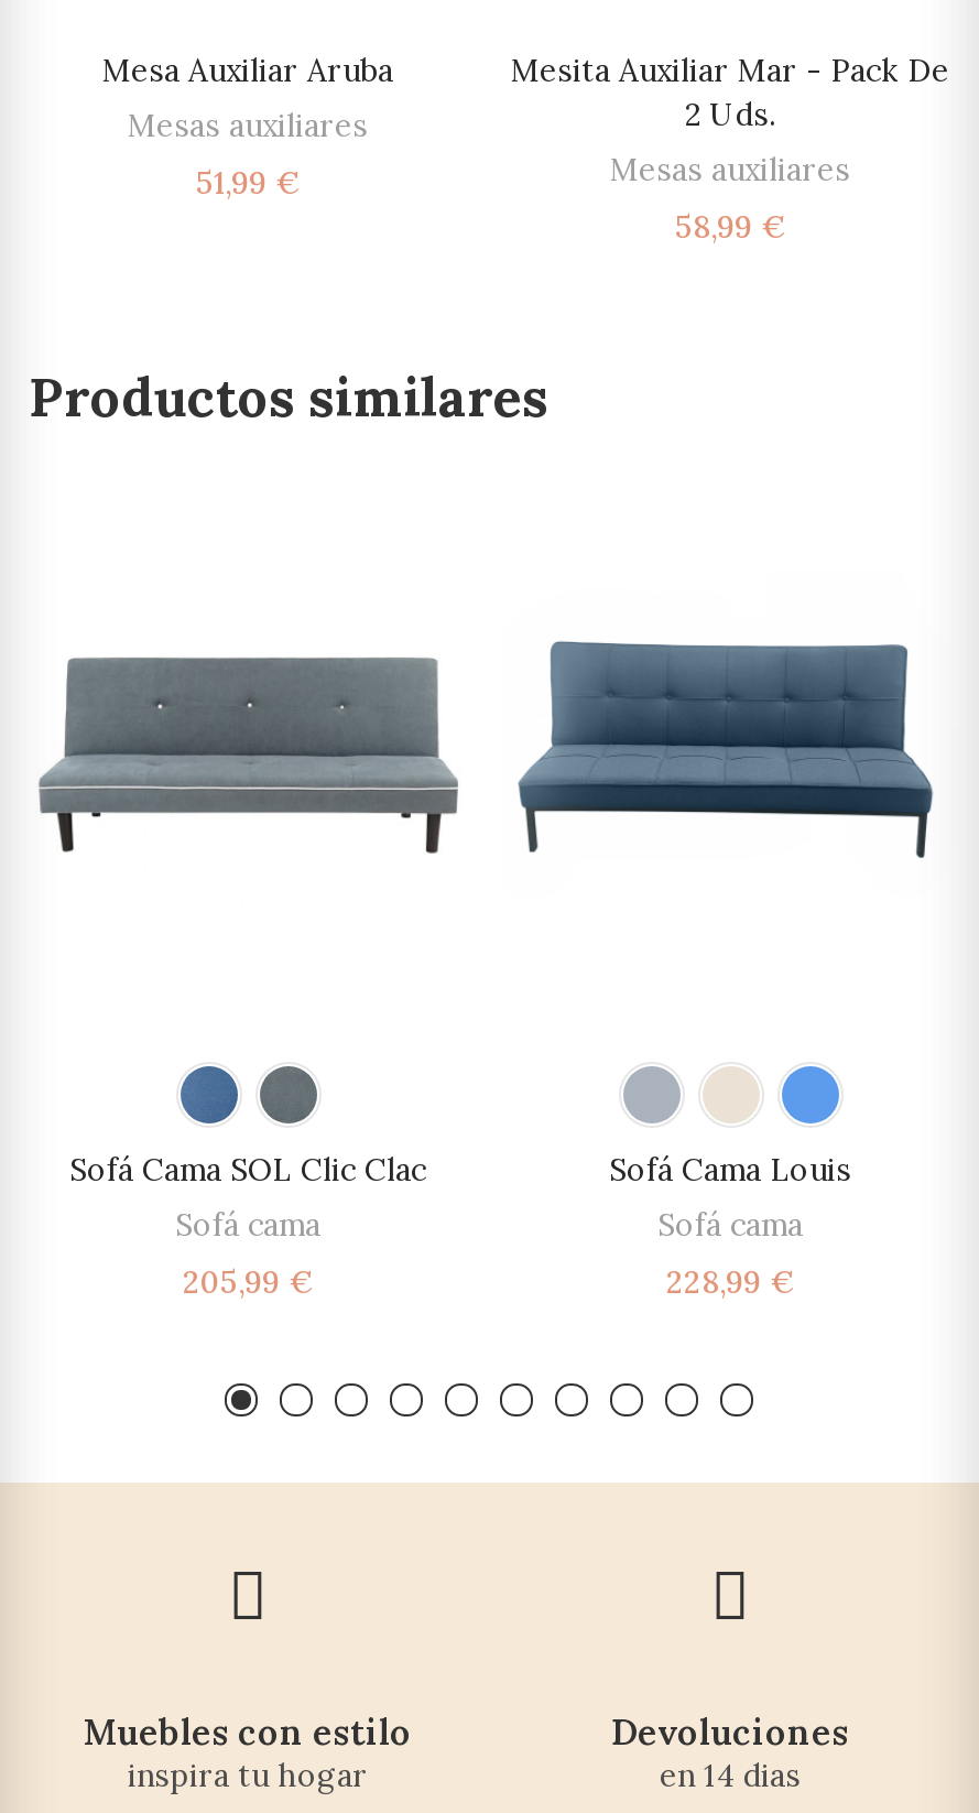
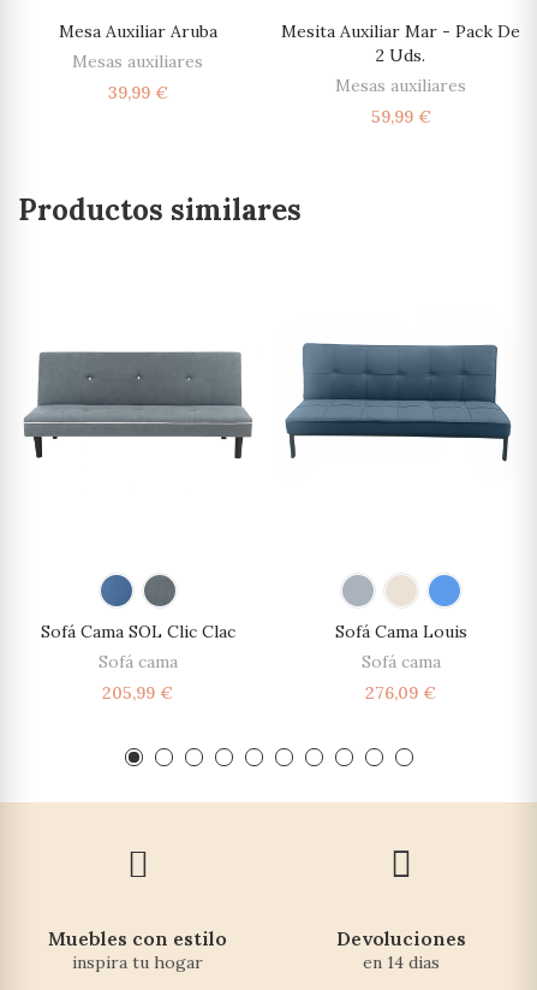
- 51,99 €
+ 39,99 €

- 58,99 €
+ 59,99 €

- 228,99 €
+ 276,09 €
